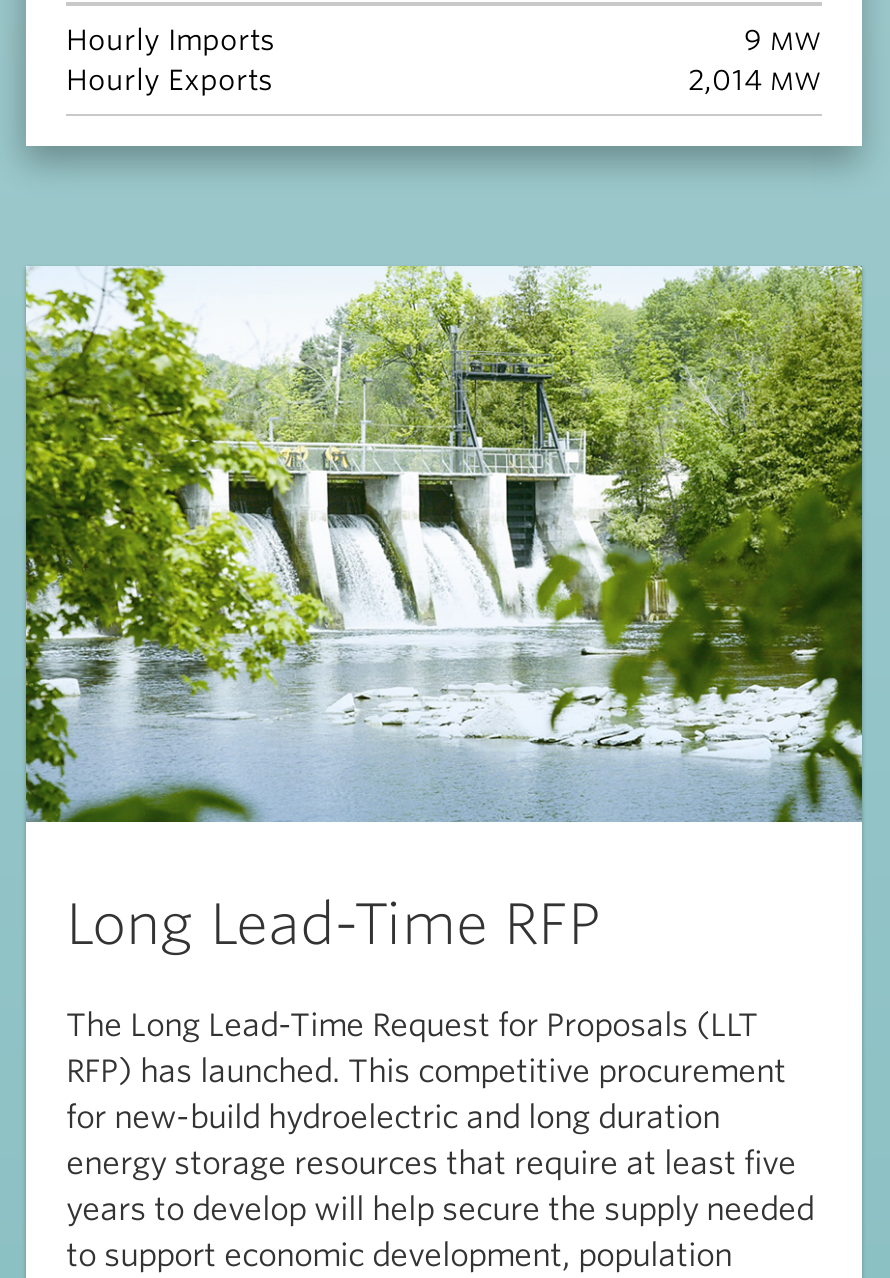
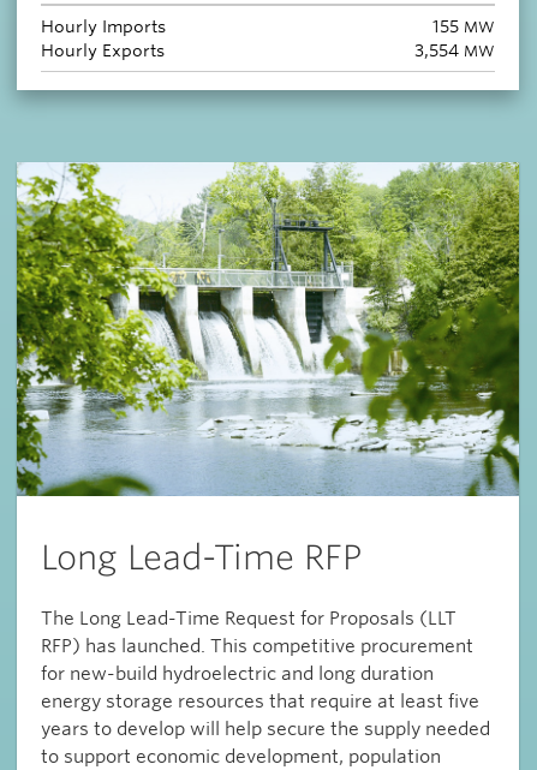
- 9 MW
+ 155 MW

- 2,014 MW
+ 3,554 MW
